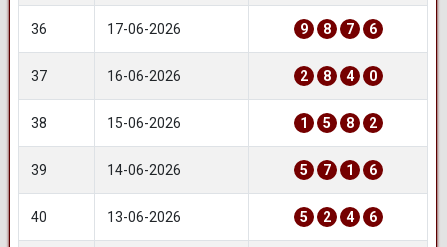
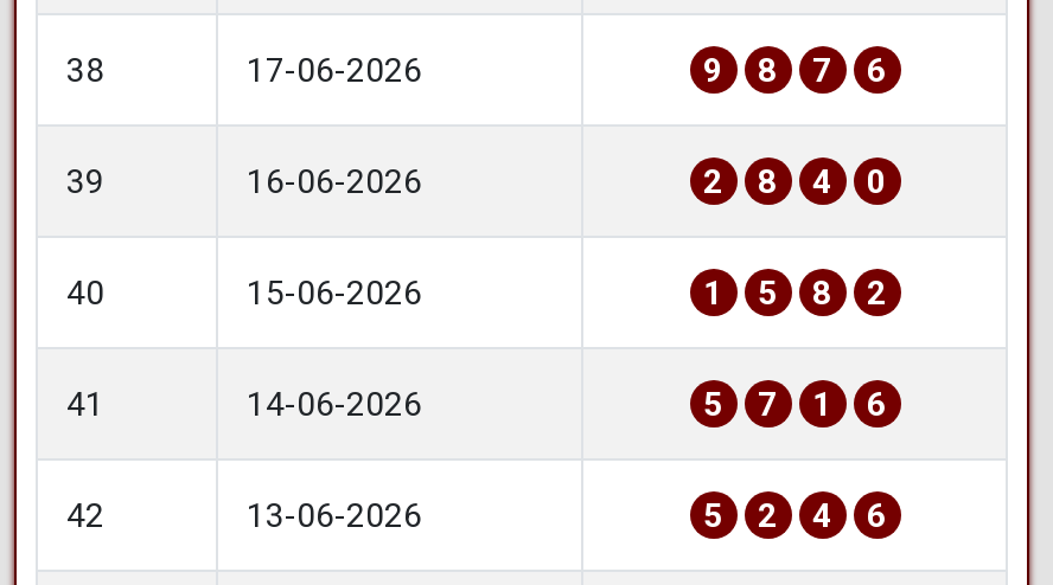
- 36
+ 38

- 37
+ 39

- 38
+ 40

- 39
+ 41

- 40
+ 42
